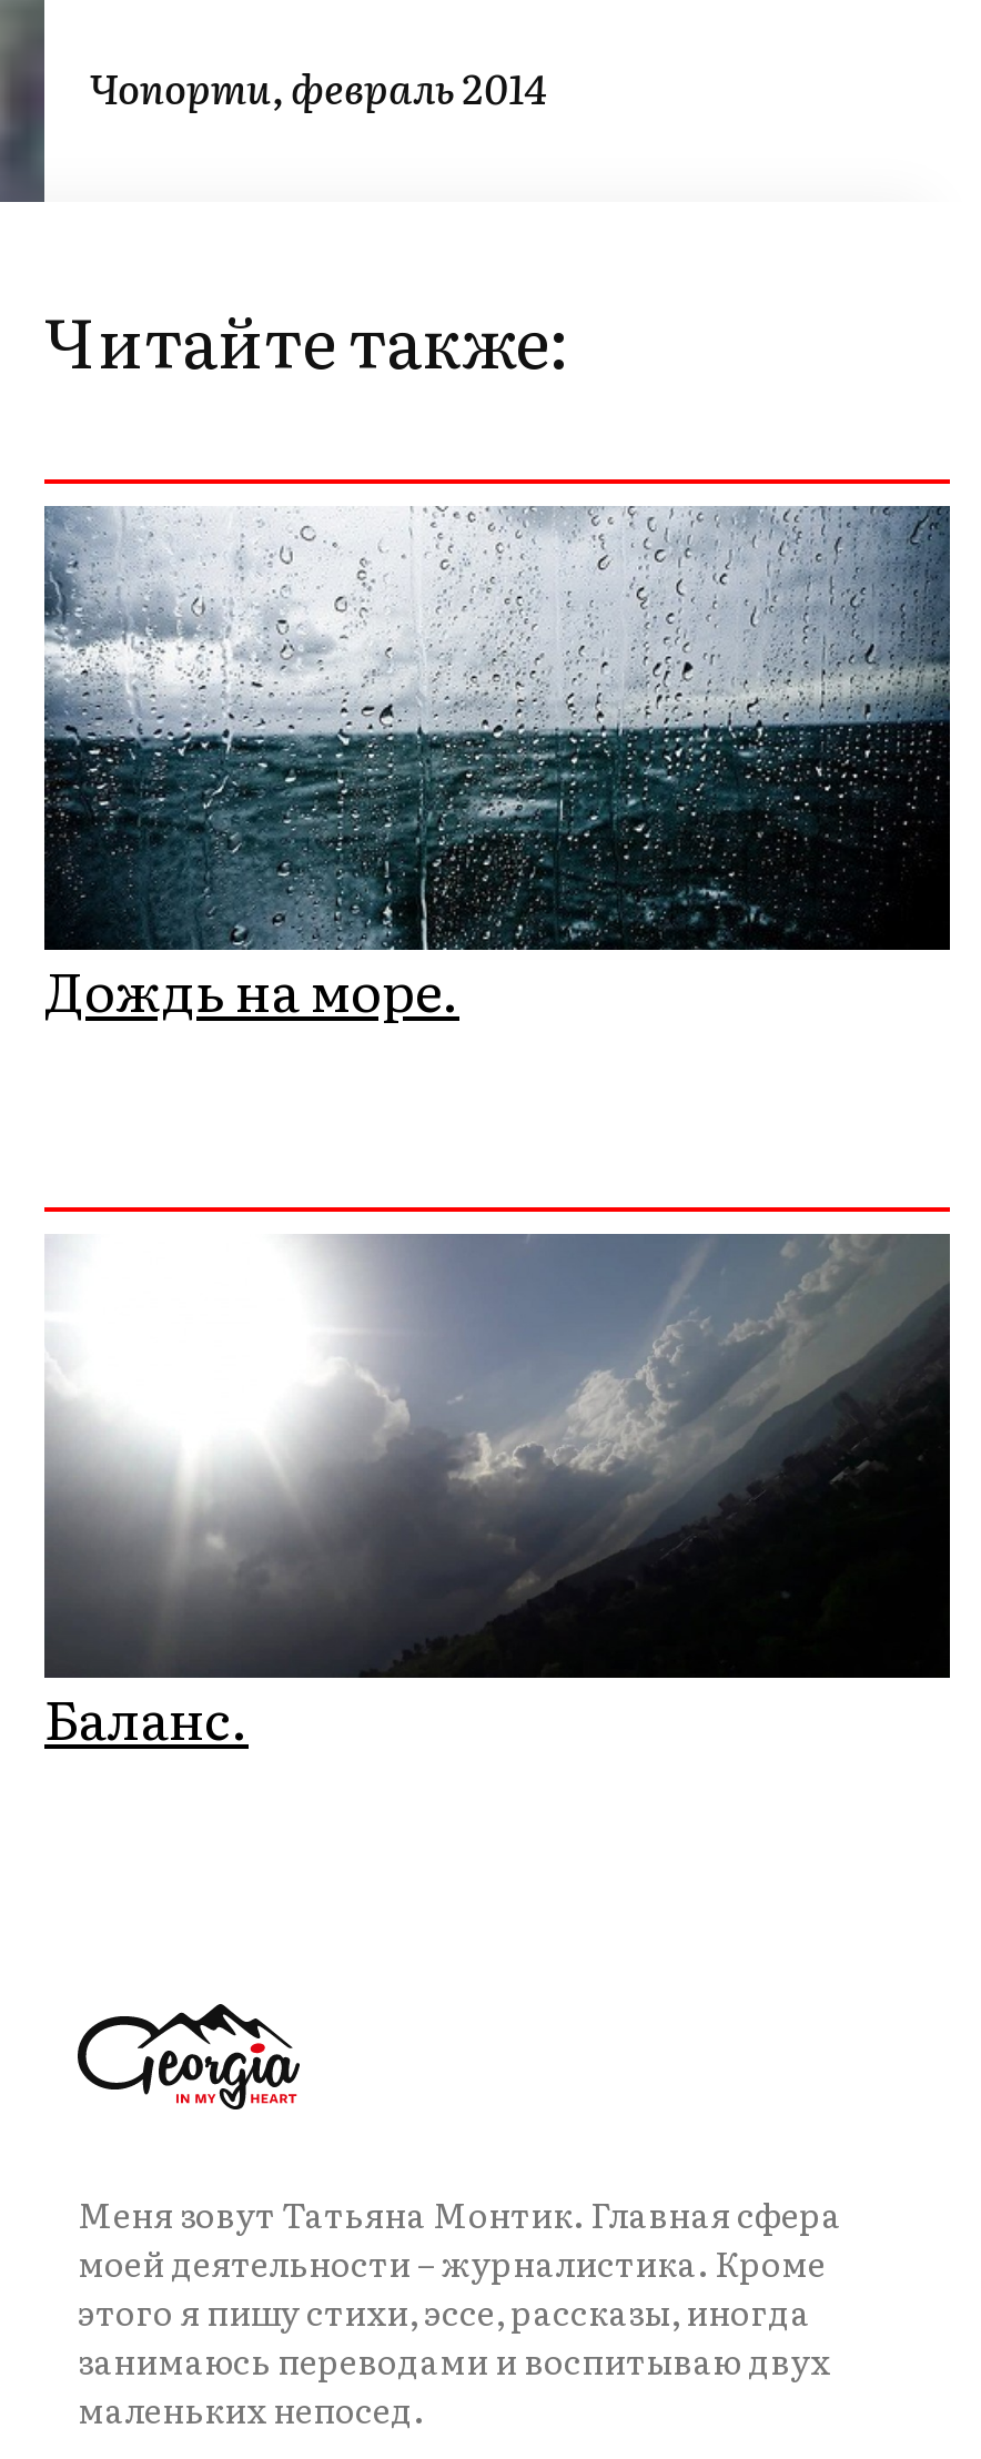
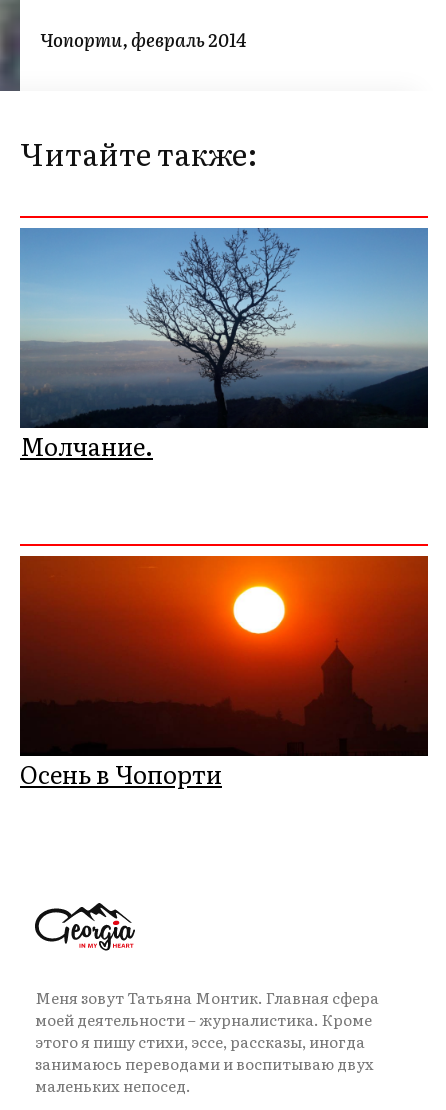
- [image]
- Дождь на море.
+ [image]
+ Молчание.

- [image]
- Баланс.
+ [image]
+ Осень в Чопорти
